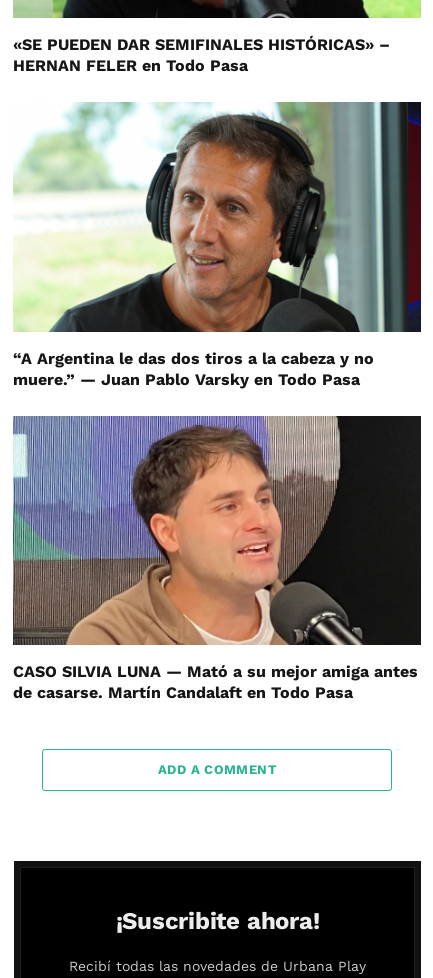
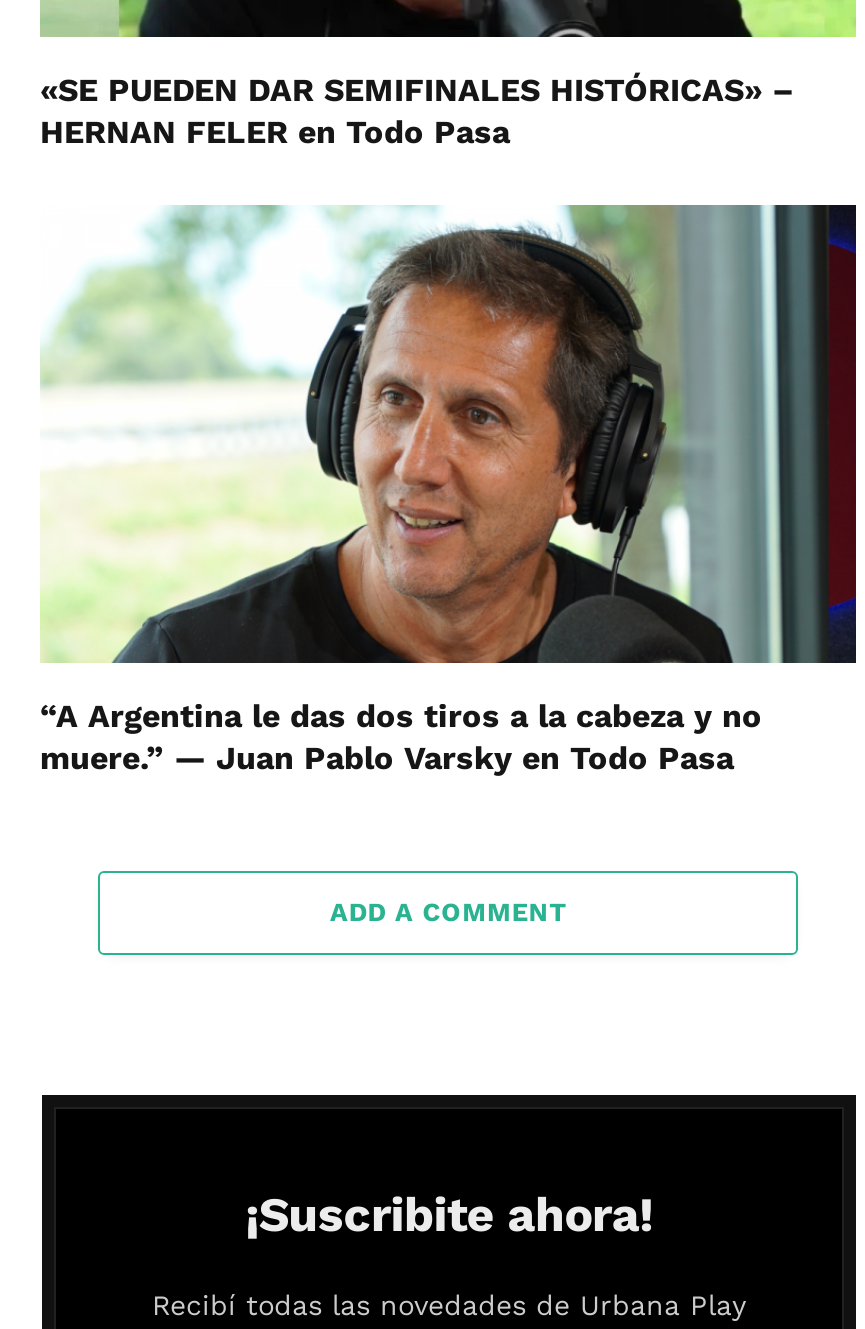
- [image]
- CASO SILVIA LUNA — Mató a su mejor amiga antes
- de casarse. Martín Candalaft en Todo Pasa
